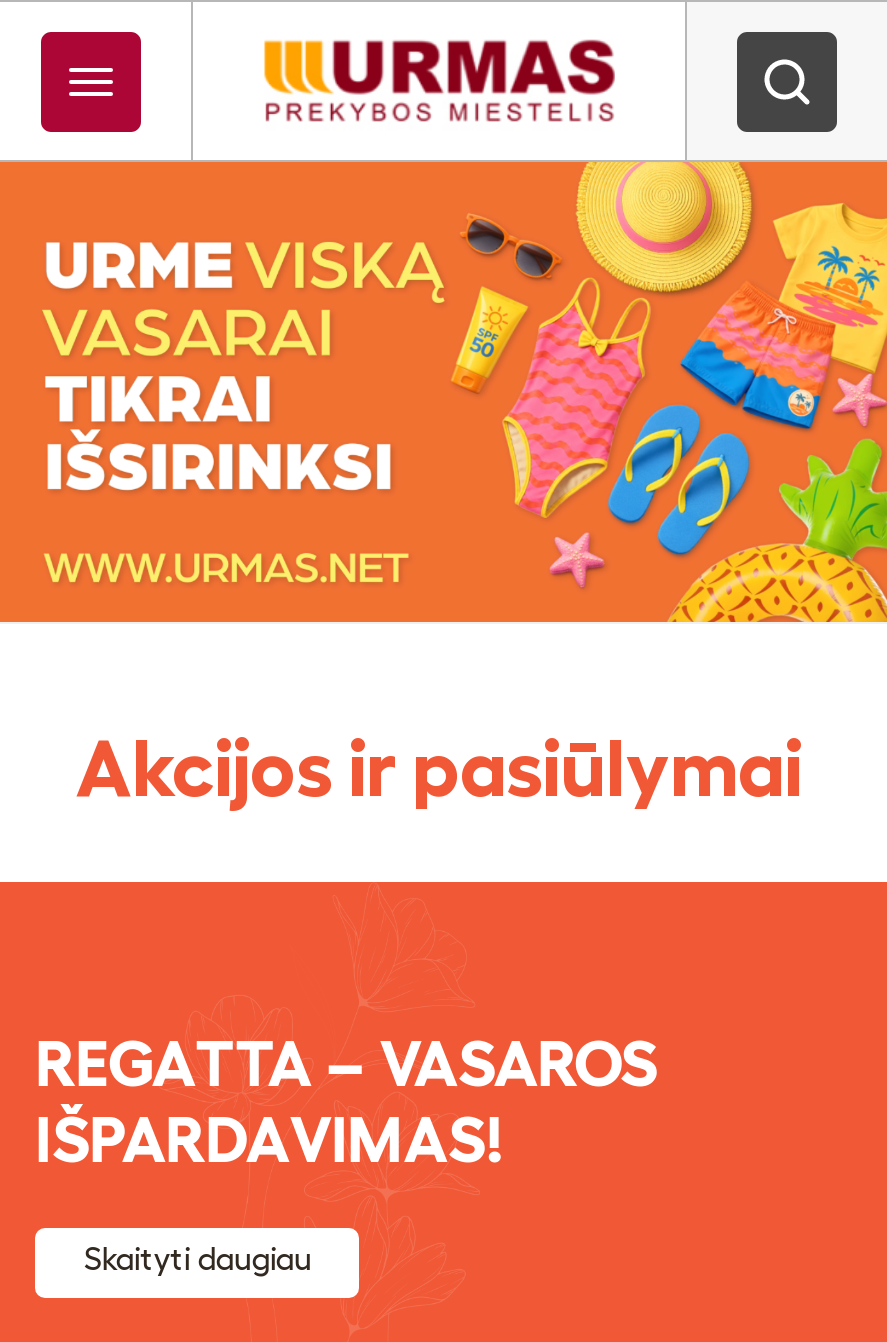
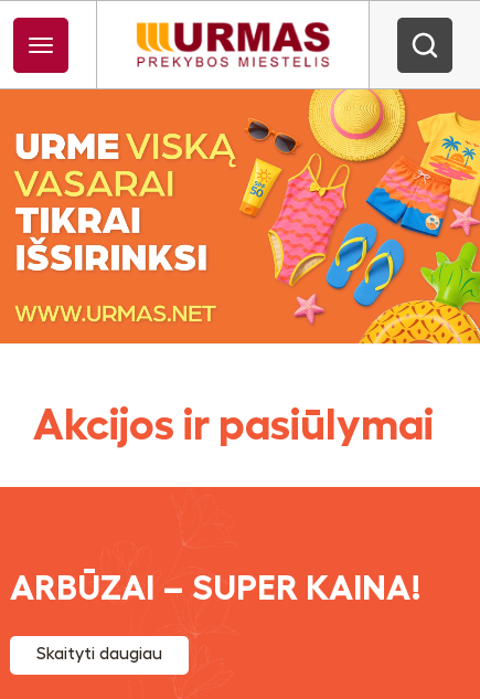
- REGATTA – VASAROS
- IŠPARDAVIMAS!
+ ARBŪZAI – SUPER KAINA!
